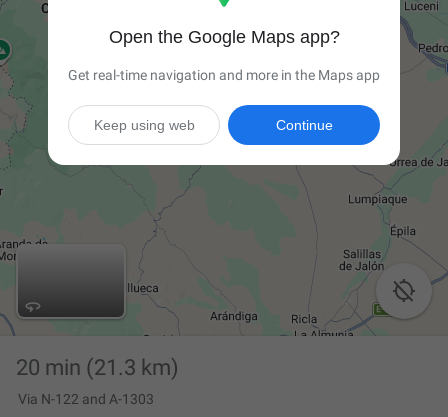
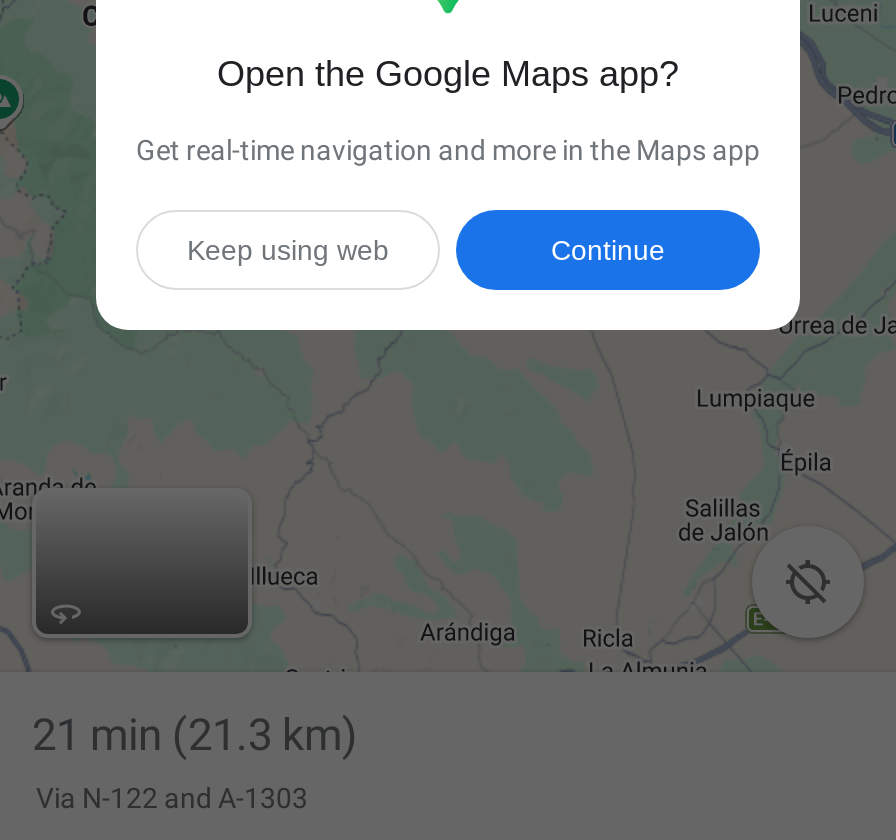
- 20 min (21.3 km)
+ 21 min (21.3 km)
